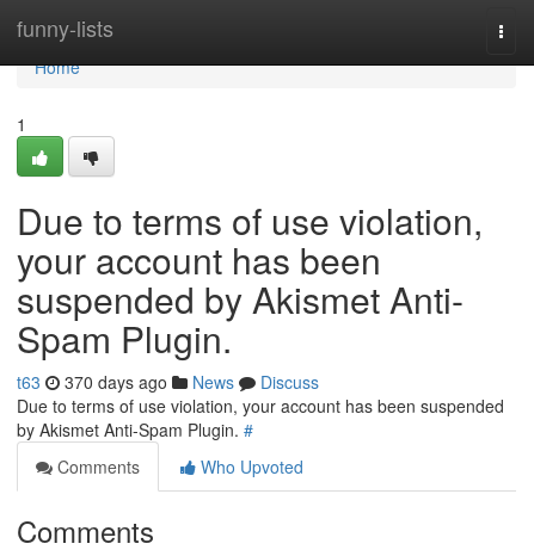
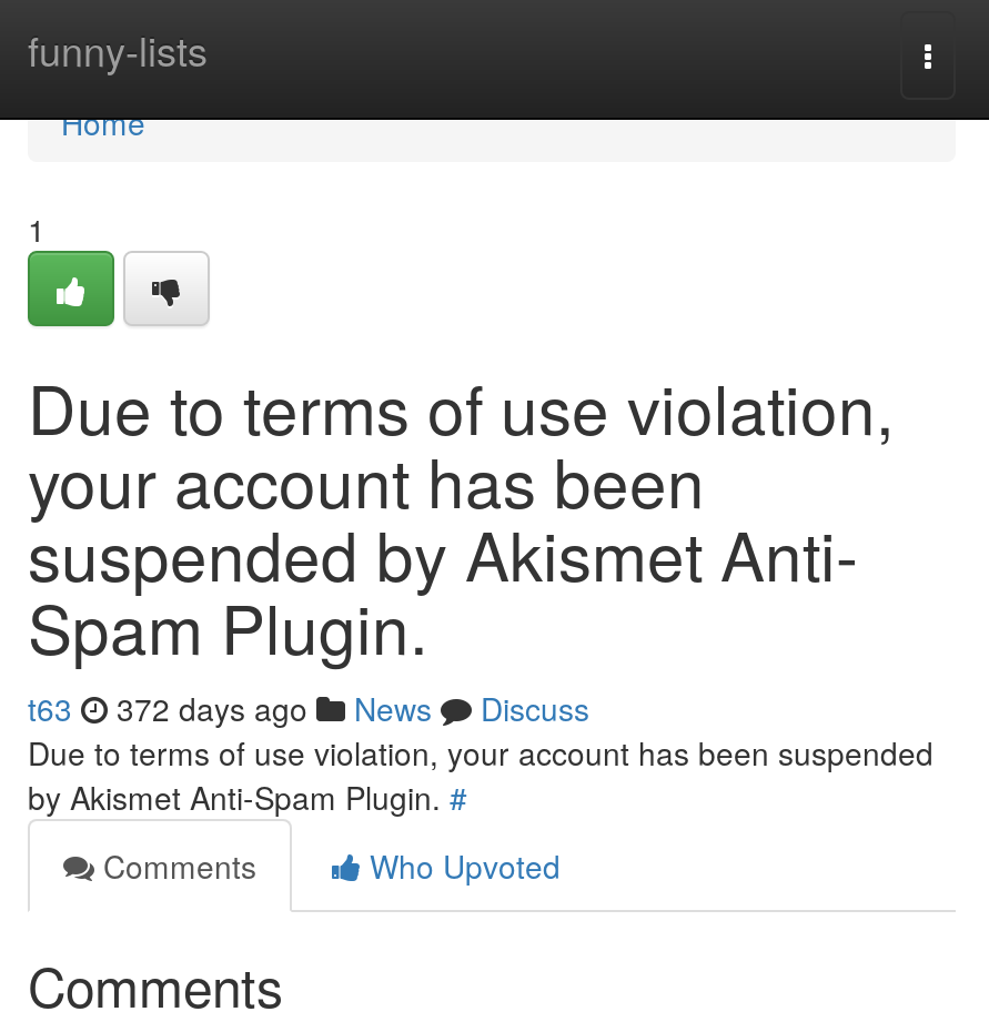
- t63 370 days ago News Discuss
+ t63 372 days ago News Discuss
